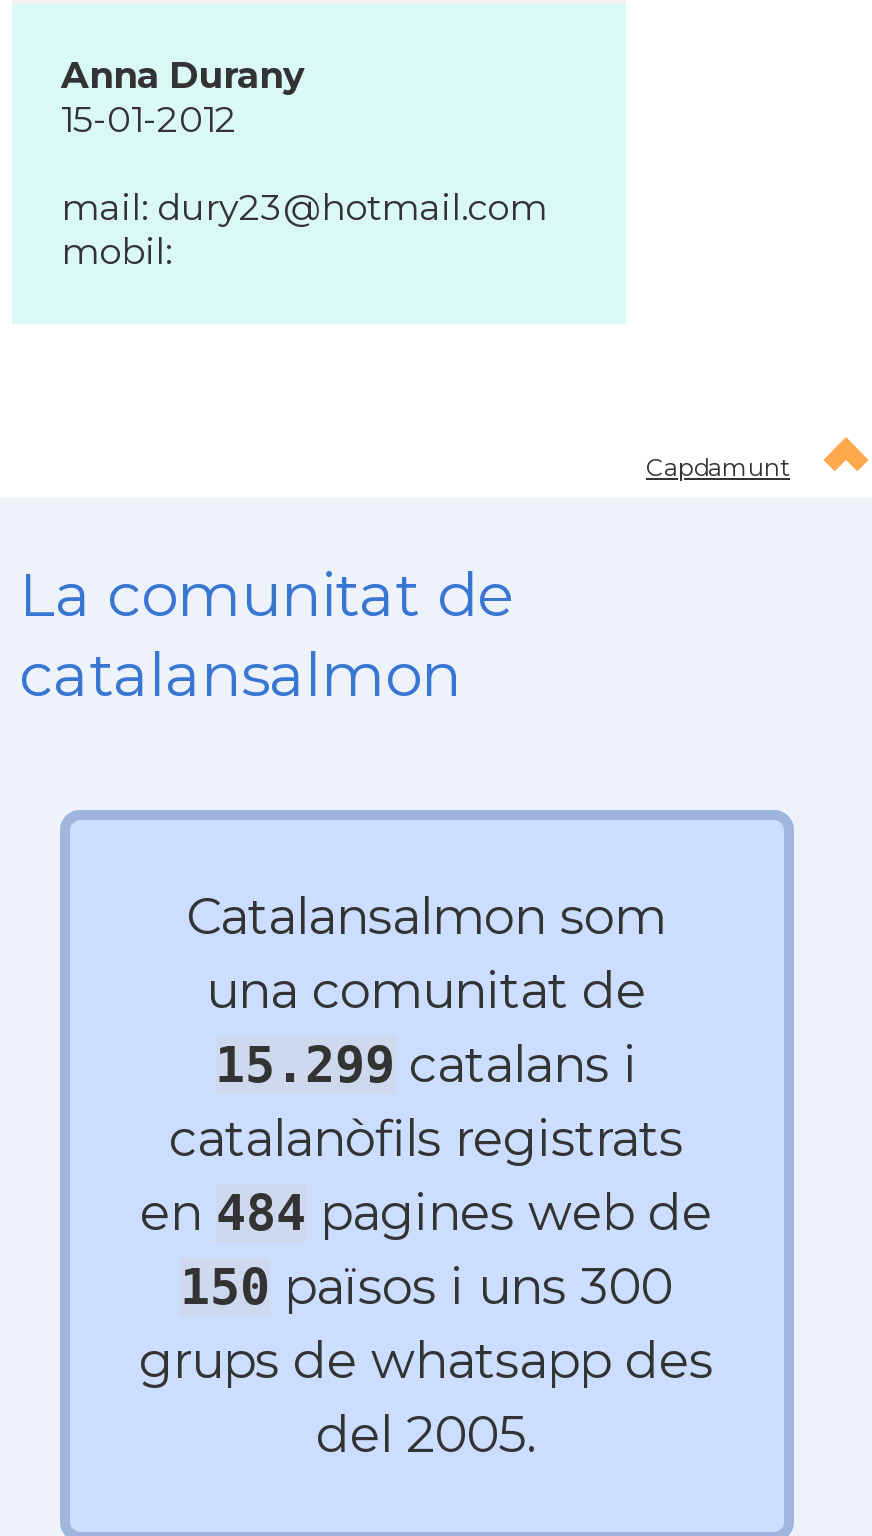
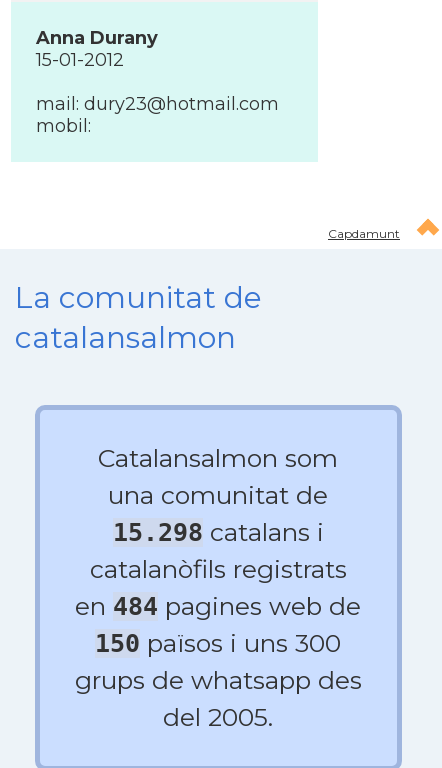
- 15.299 catalans i
+ 15.298 catalans i
